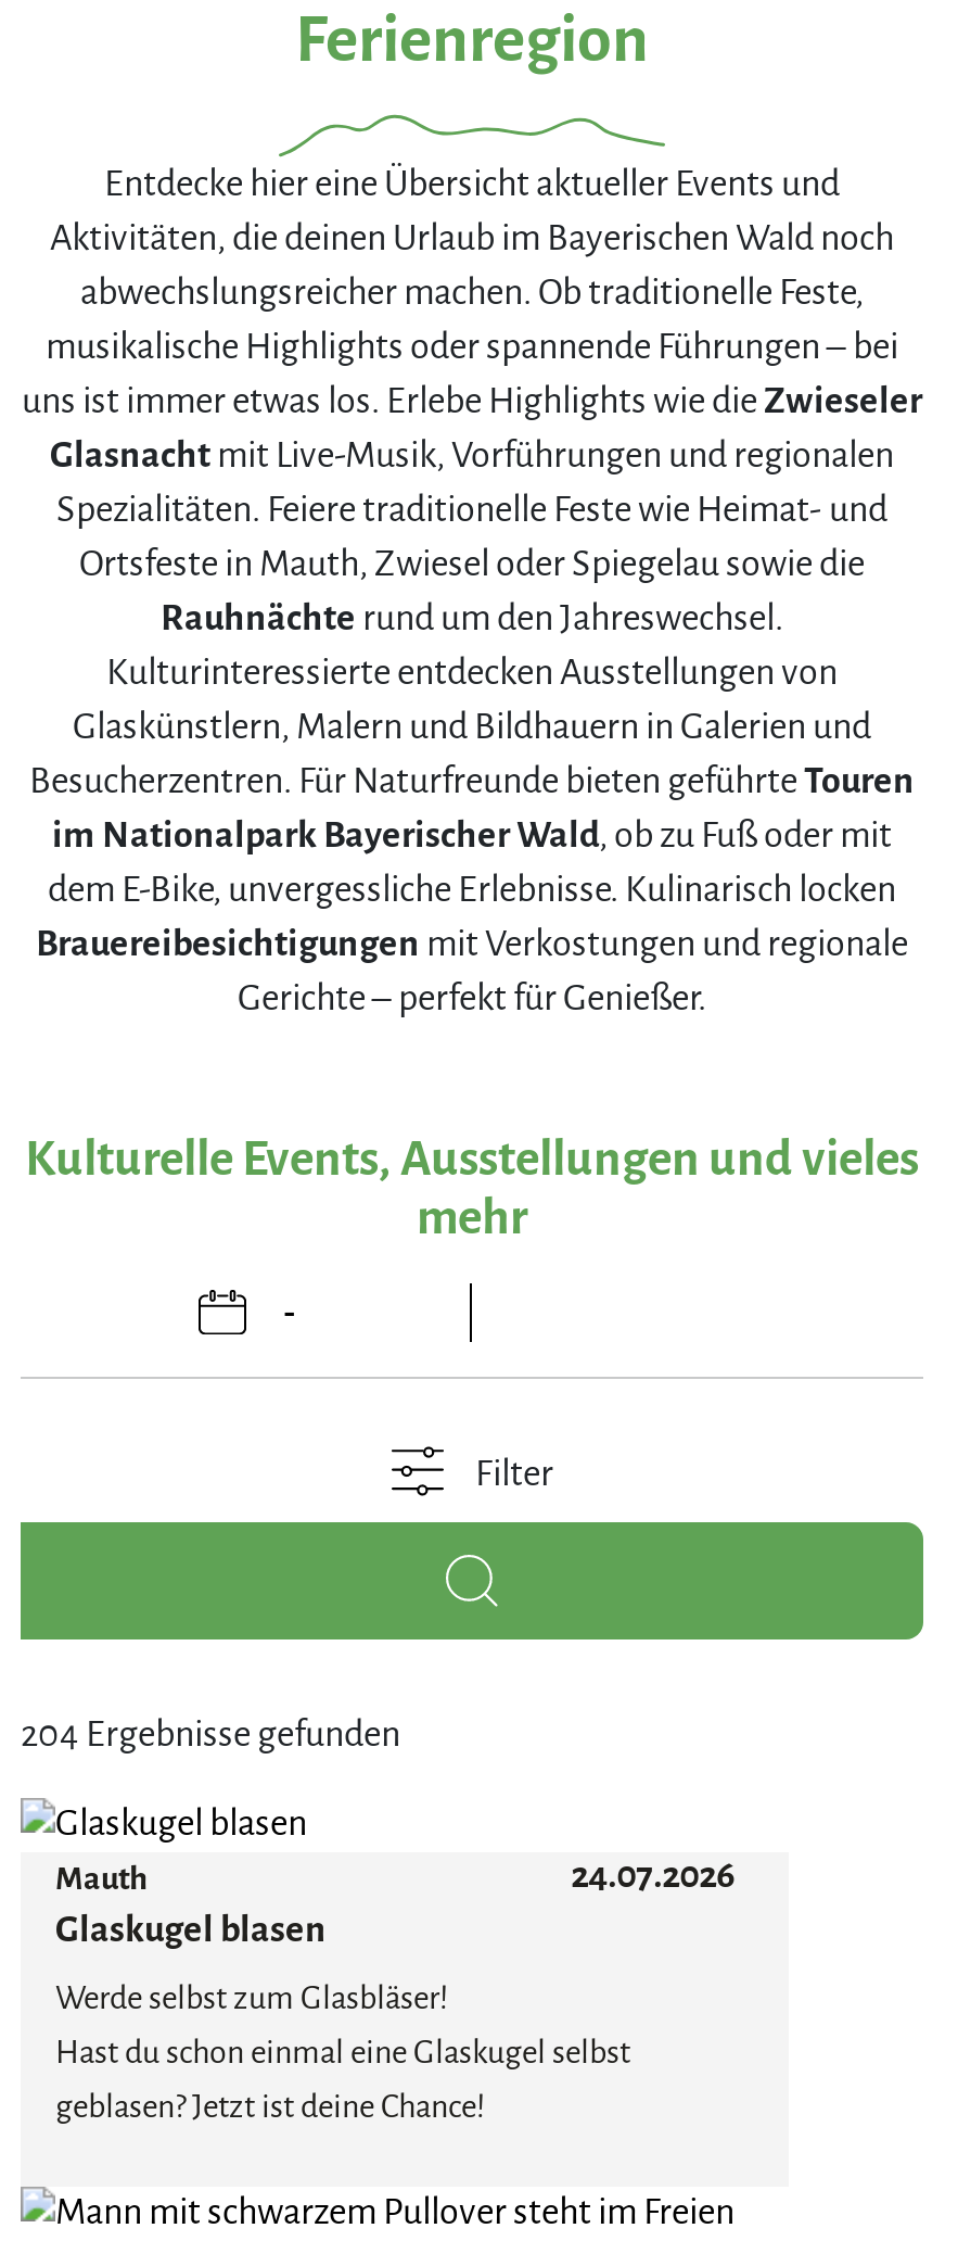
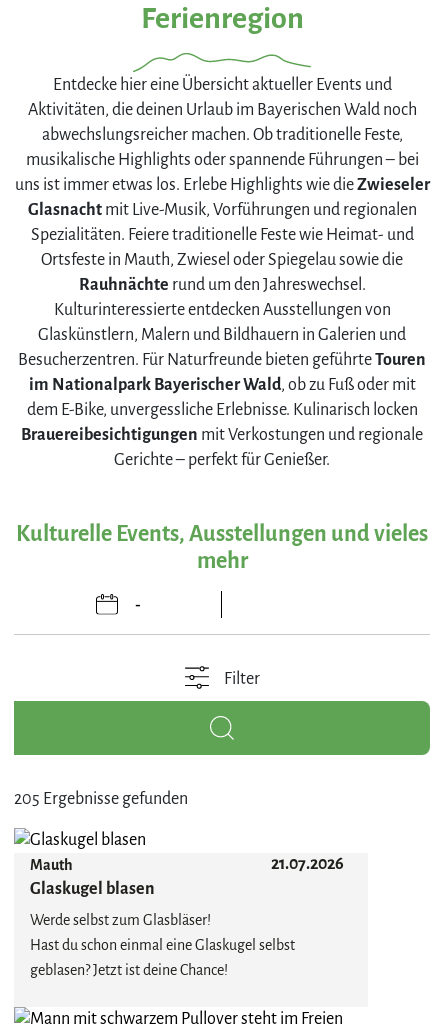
- 204 Ergebnisse gefunden
+ 205 Ergebnisse gefunden

- 24.07.2026
+ 21.07.2026
